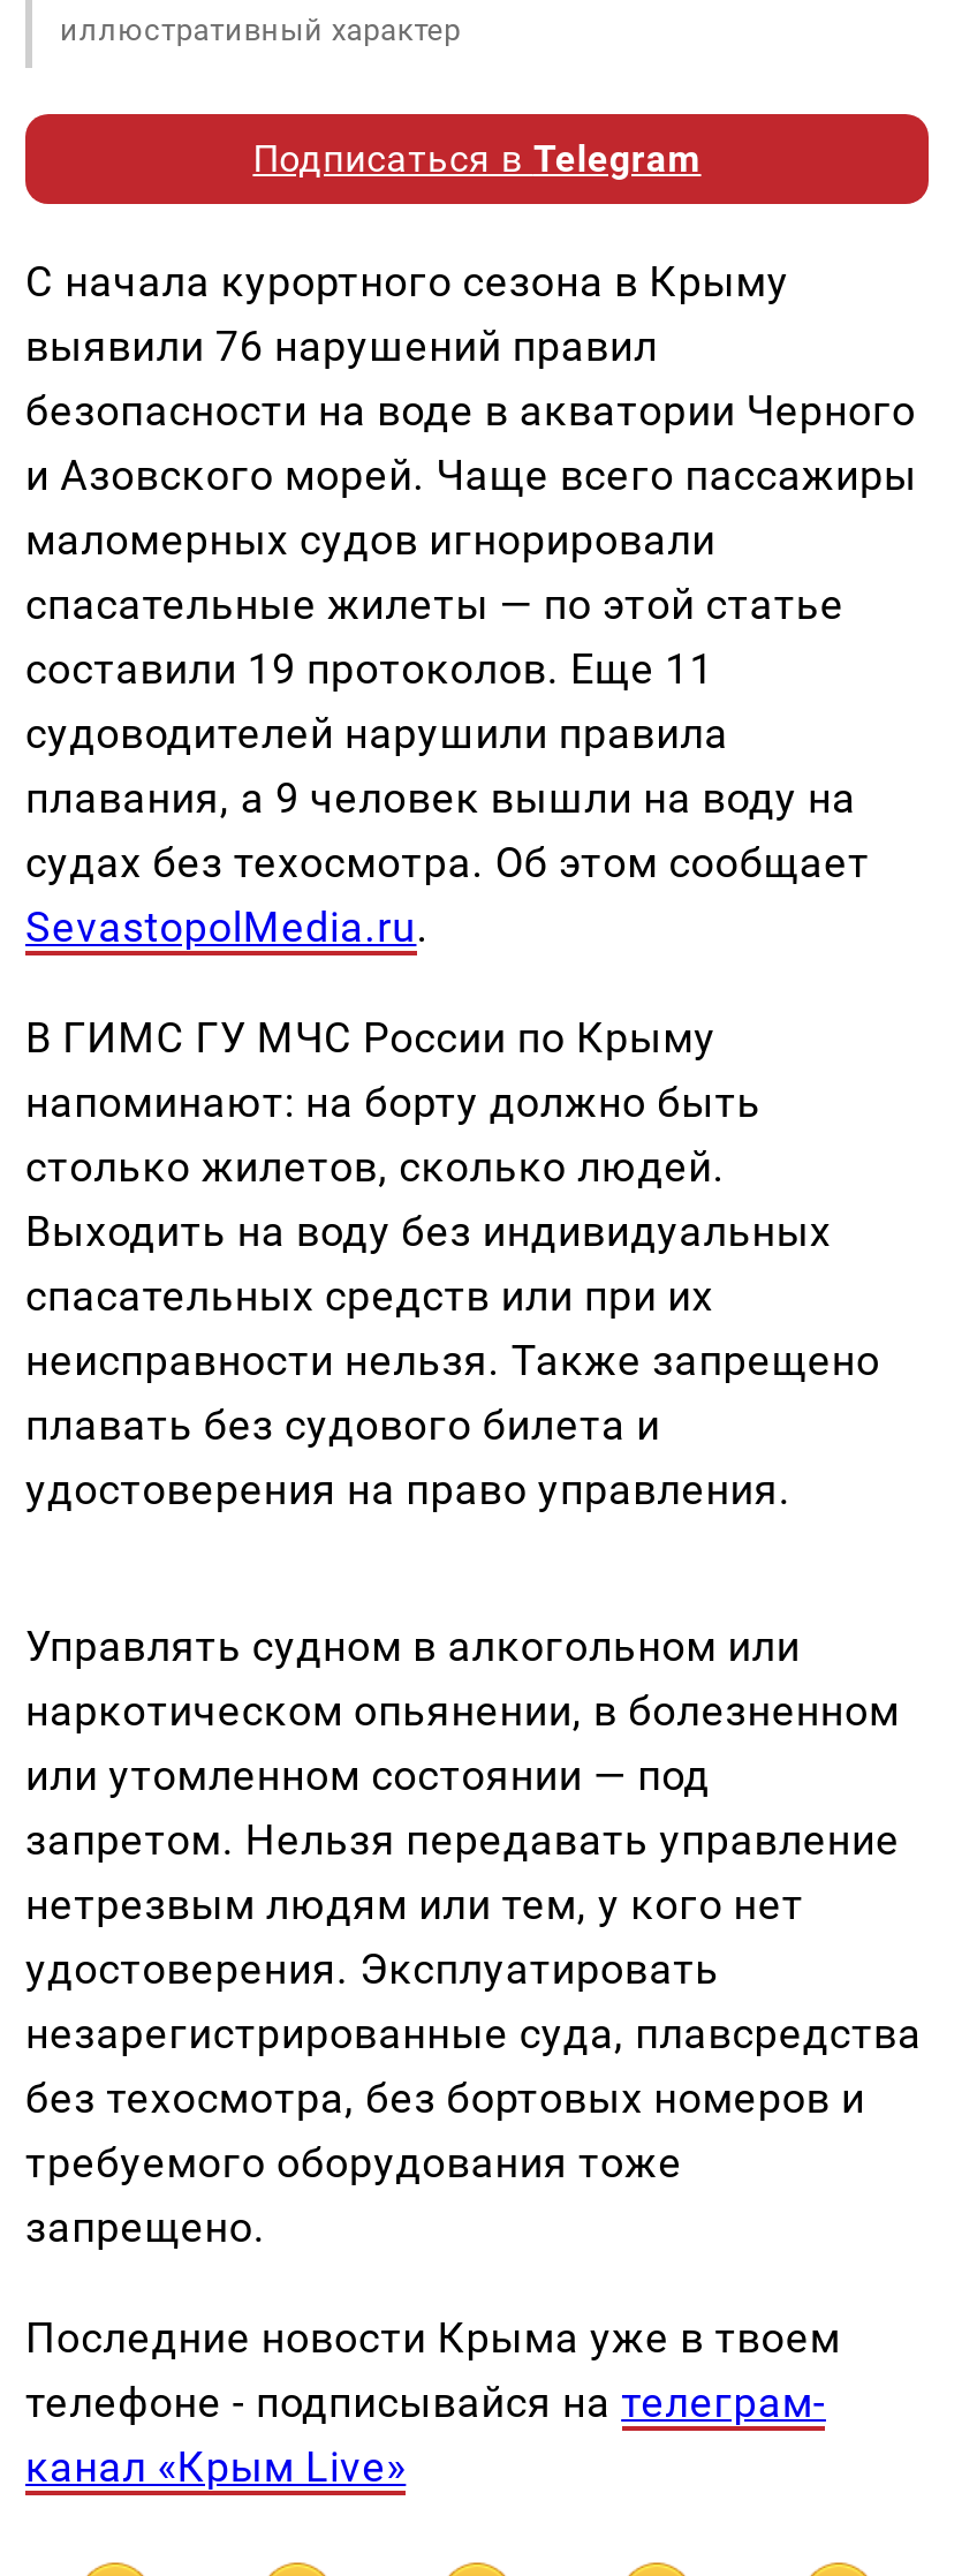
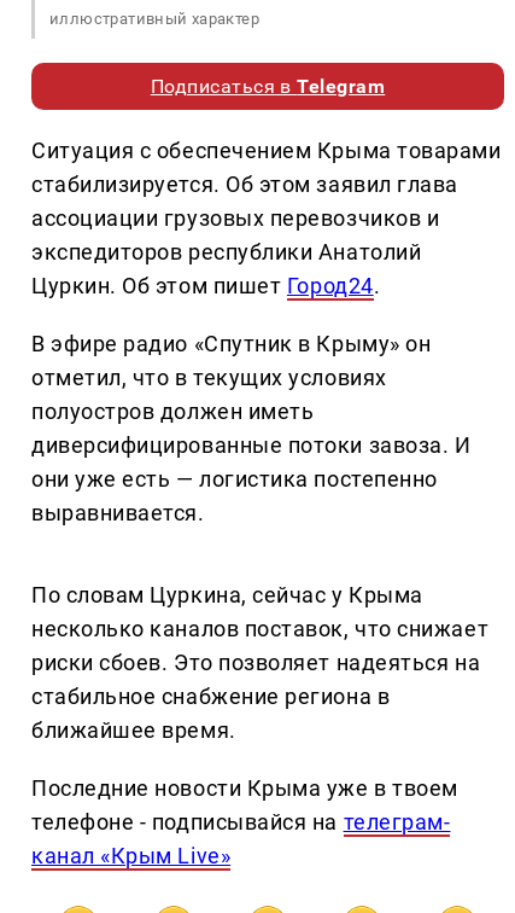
- С начала курортного сезона в Крыму
- выявили 76 нарушений правил
- безопасности на воде в акватории Черного
- и Азовского морей. Чаще всего пассажиры
- маломерных судов игнорировали
- спасательные жилеты — по этой статье
- составили 19 протоколов. Еще 11
- судоводителей нарушили правила
- плавания, а 9 человек вышли на воду на
- судах без техосмотра. Об этом сообщает
- SevastopolMedia.ru.
+ Ситуация с обеспечением Крыма товарами
+ стабилизируется. Об этом заявил глава
+ ассоциации грузовых перевозчиков и
+ экспедиторов республики Анатолий
+ Цуркин. Об этом пишет Город24.

- В ГИМС ГУ МЧС России по Крыму
- напоминают: на борту должно быть
- столько жилетов, сколько людей.
- Выходить на воду без индивидуальных
- спасательных средств или при их
- неисправности нельзя. Также запрещено
- плавать без судового билета и
- удостоверения на право управления.
+ В эфире радио «Спутник в Крыму» он
+ отметил, что в текущих условиях
+ полуостров должен иметь
+ диверсифицированные потоки завоза. И
+ они уже есть — логистика постепенно
+ выравнивается.

- Управлять судном в алкогольном или
- наркотическом опьянении, в болезненном
- или утомленном состоянии — под
- запретом. Нельзя передавать управление
- нетрезвым людям или тем, у кого нет
- удостоверения. Эксплуатировать
- незарегистрированные суда, плавсредства
- без техосмотра, без бортовых номеров и
- требуемого оборудования тоже
- запрещено.
+ По словам Цуркина, сейчас у Крыма
+ несколько каналов поставок, что снижает
+ риски сбоев. Это позволяет надеяться на
+ стабильное снабжение региона в
+ ближайшее время.
